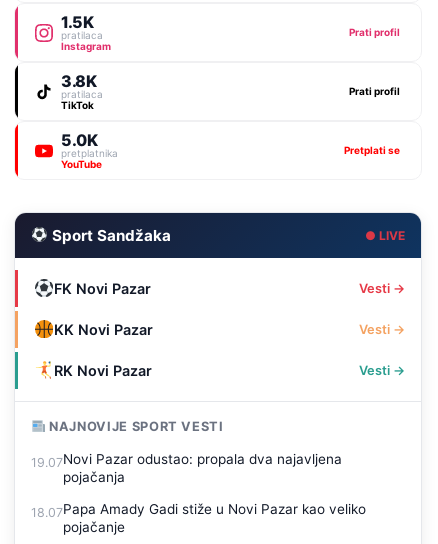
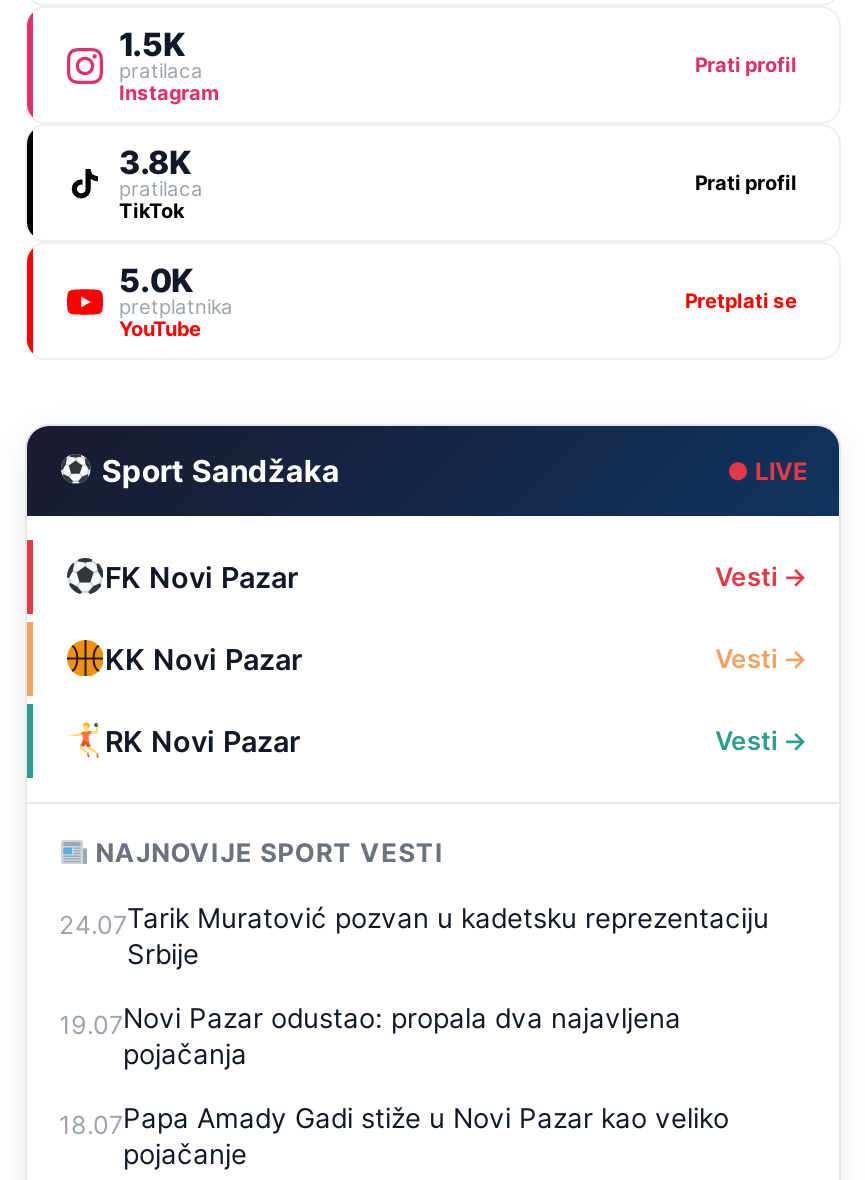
+ 24.07Tarik Muratović pozvan u kadetsku reprezentaciju
+ Srbije
